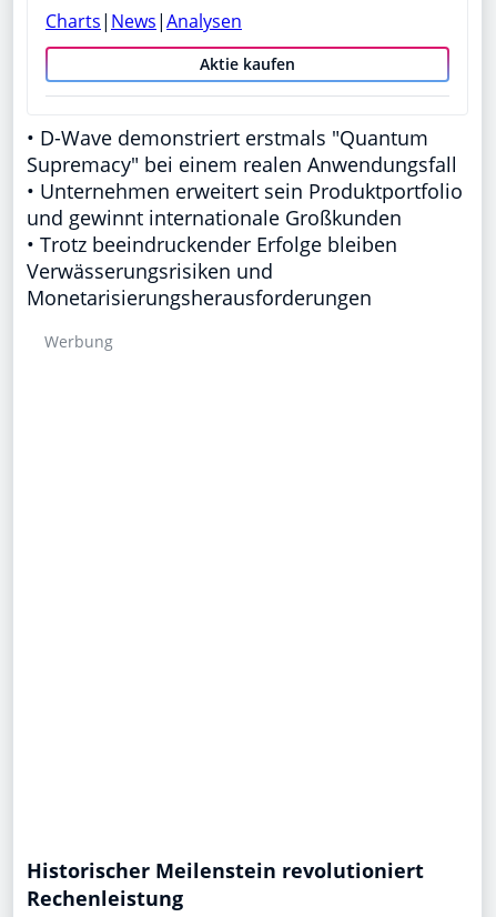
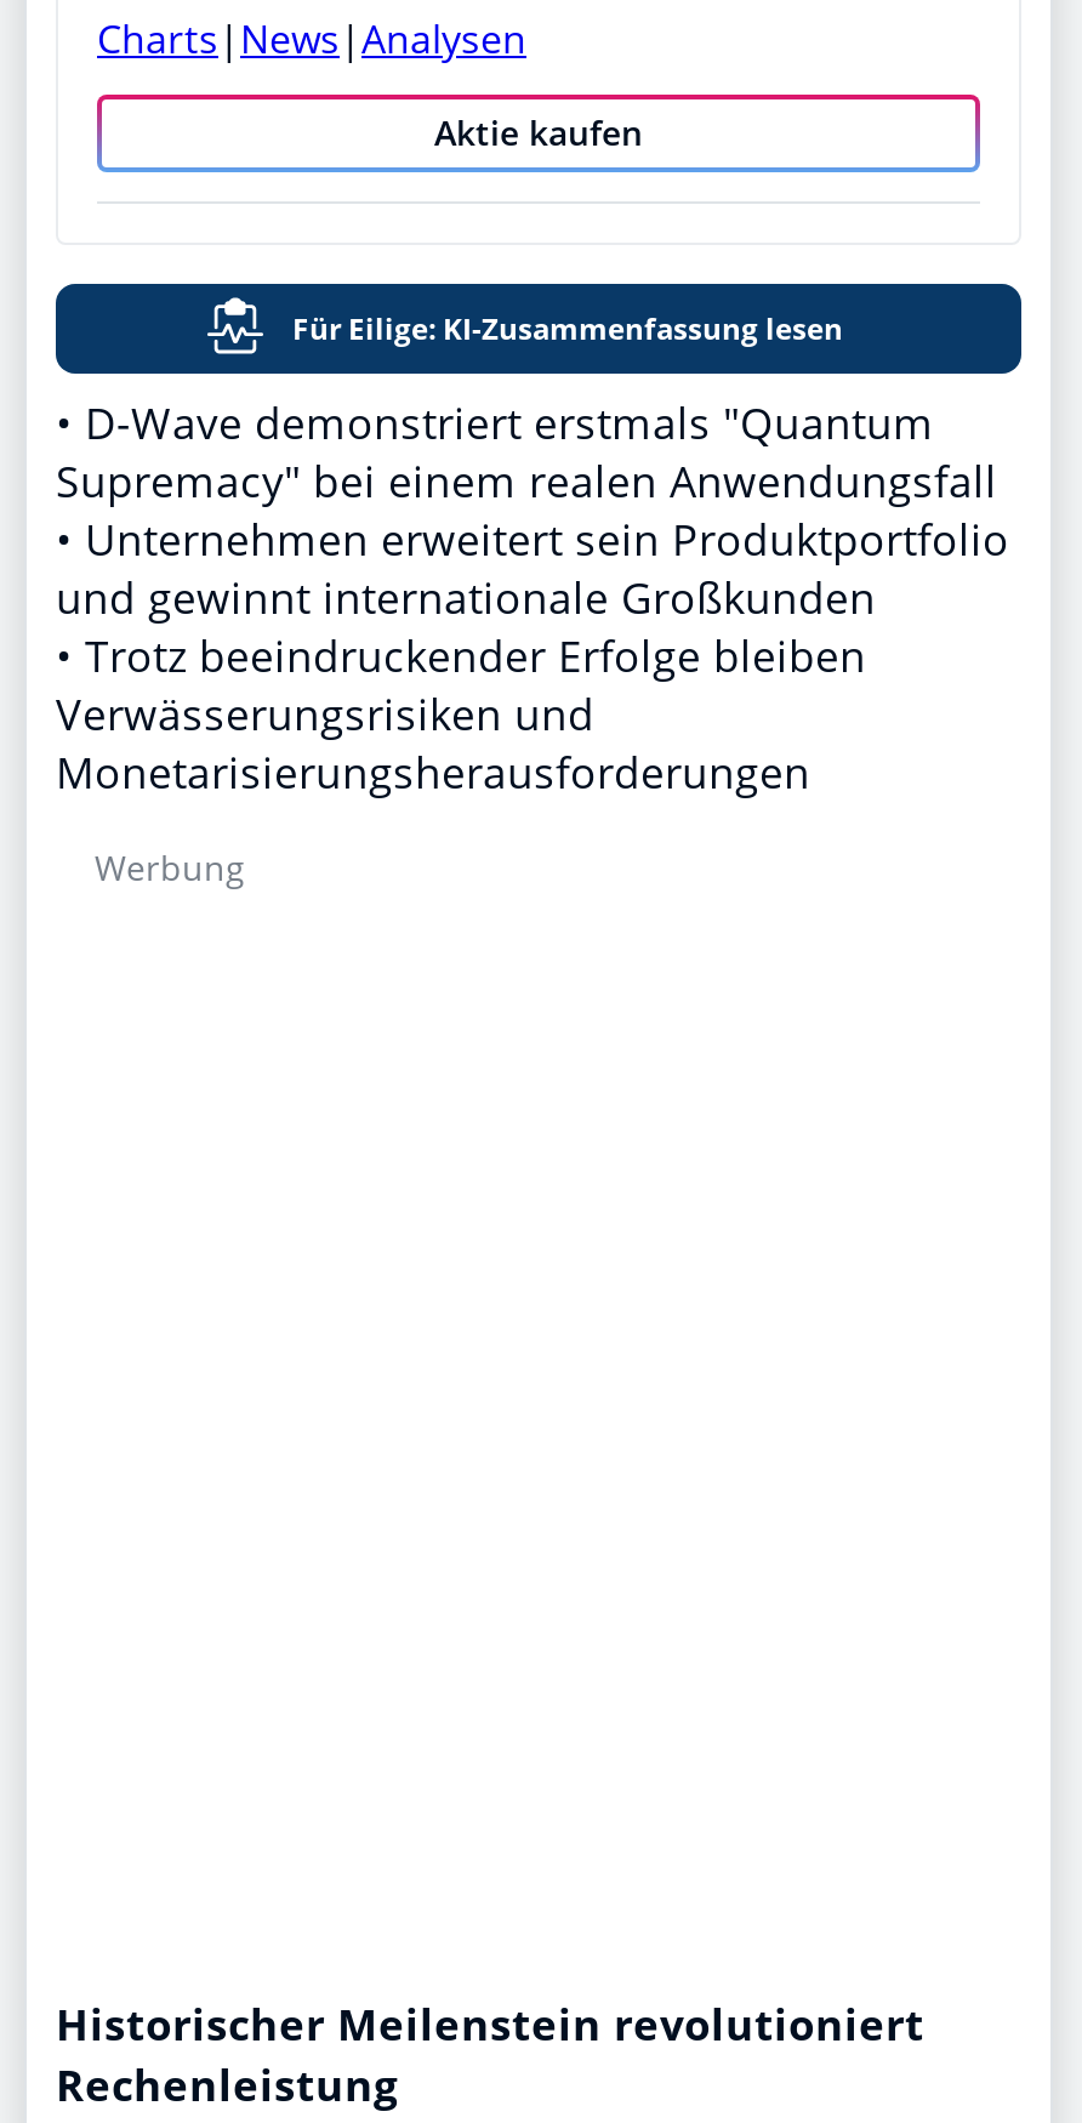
+ Für Eilige: KI-Zusammenfassung lesen
